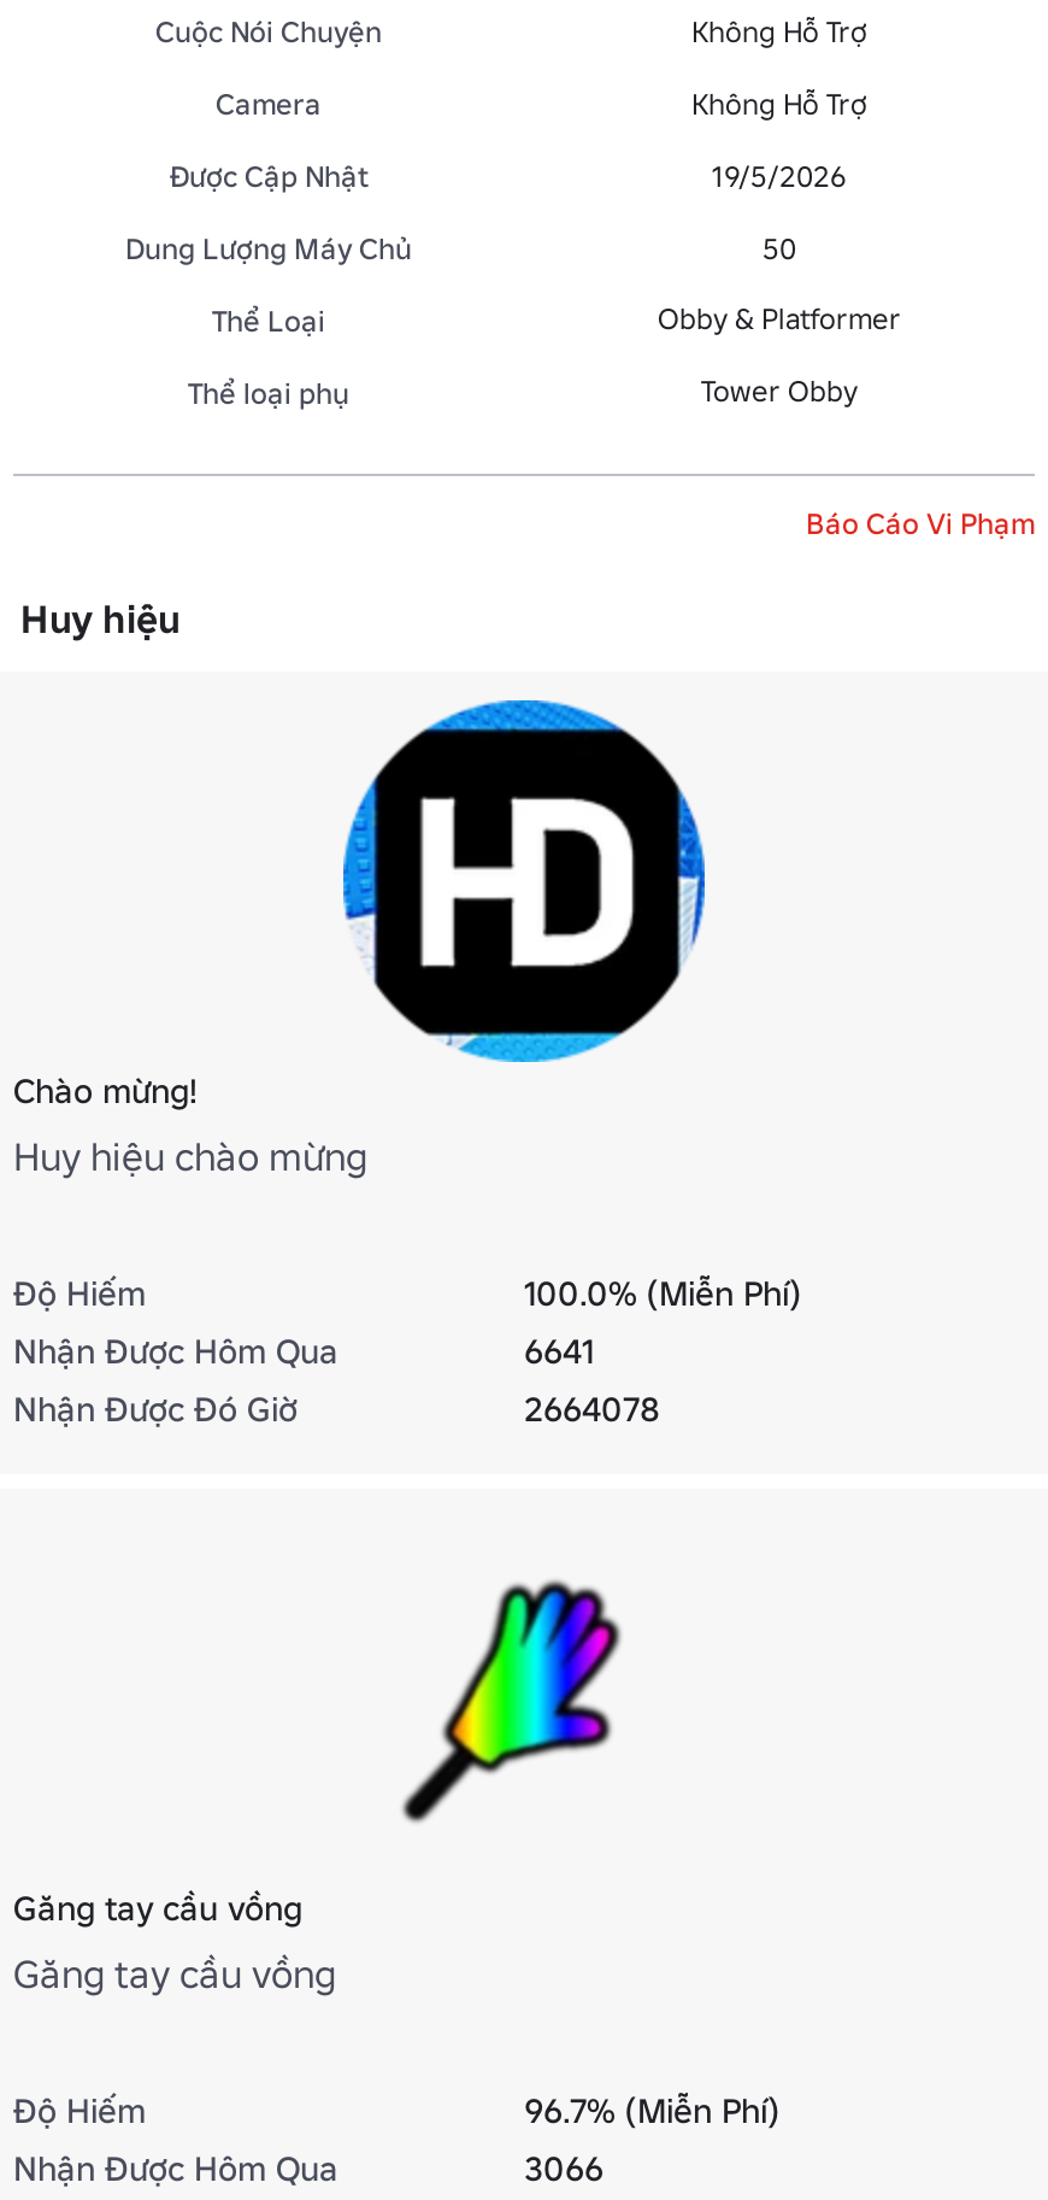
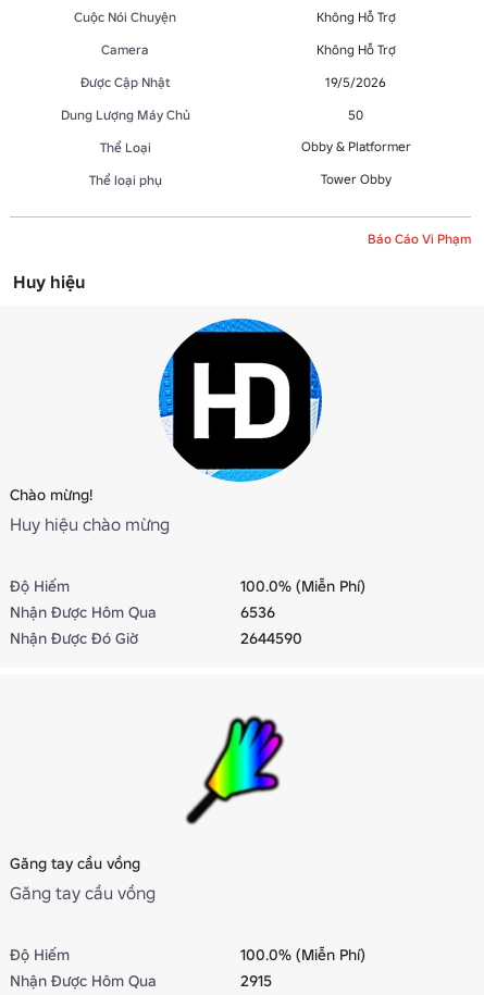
- 6641
+ 6536

- 2664078
+ 2644590

- 96.7% (Miễn Phí)
+ 100.0% (Miễn Phí)

- 3066
+ 2915
